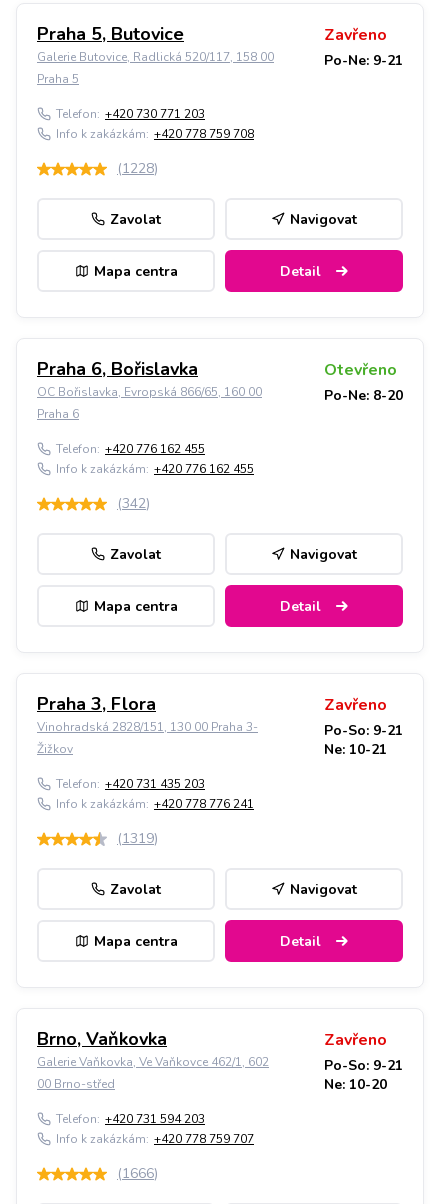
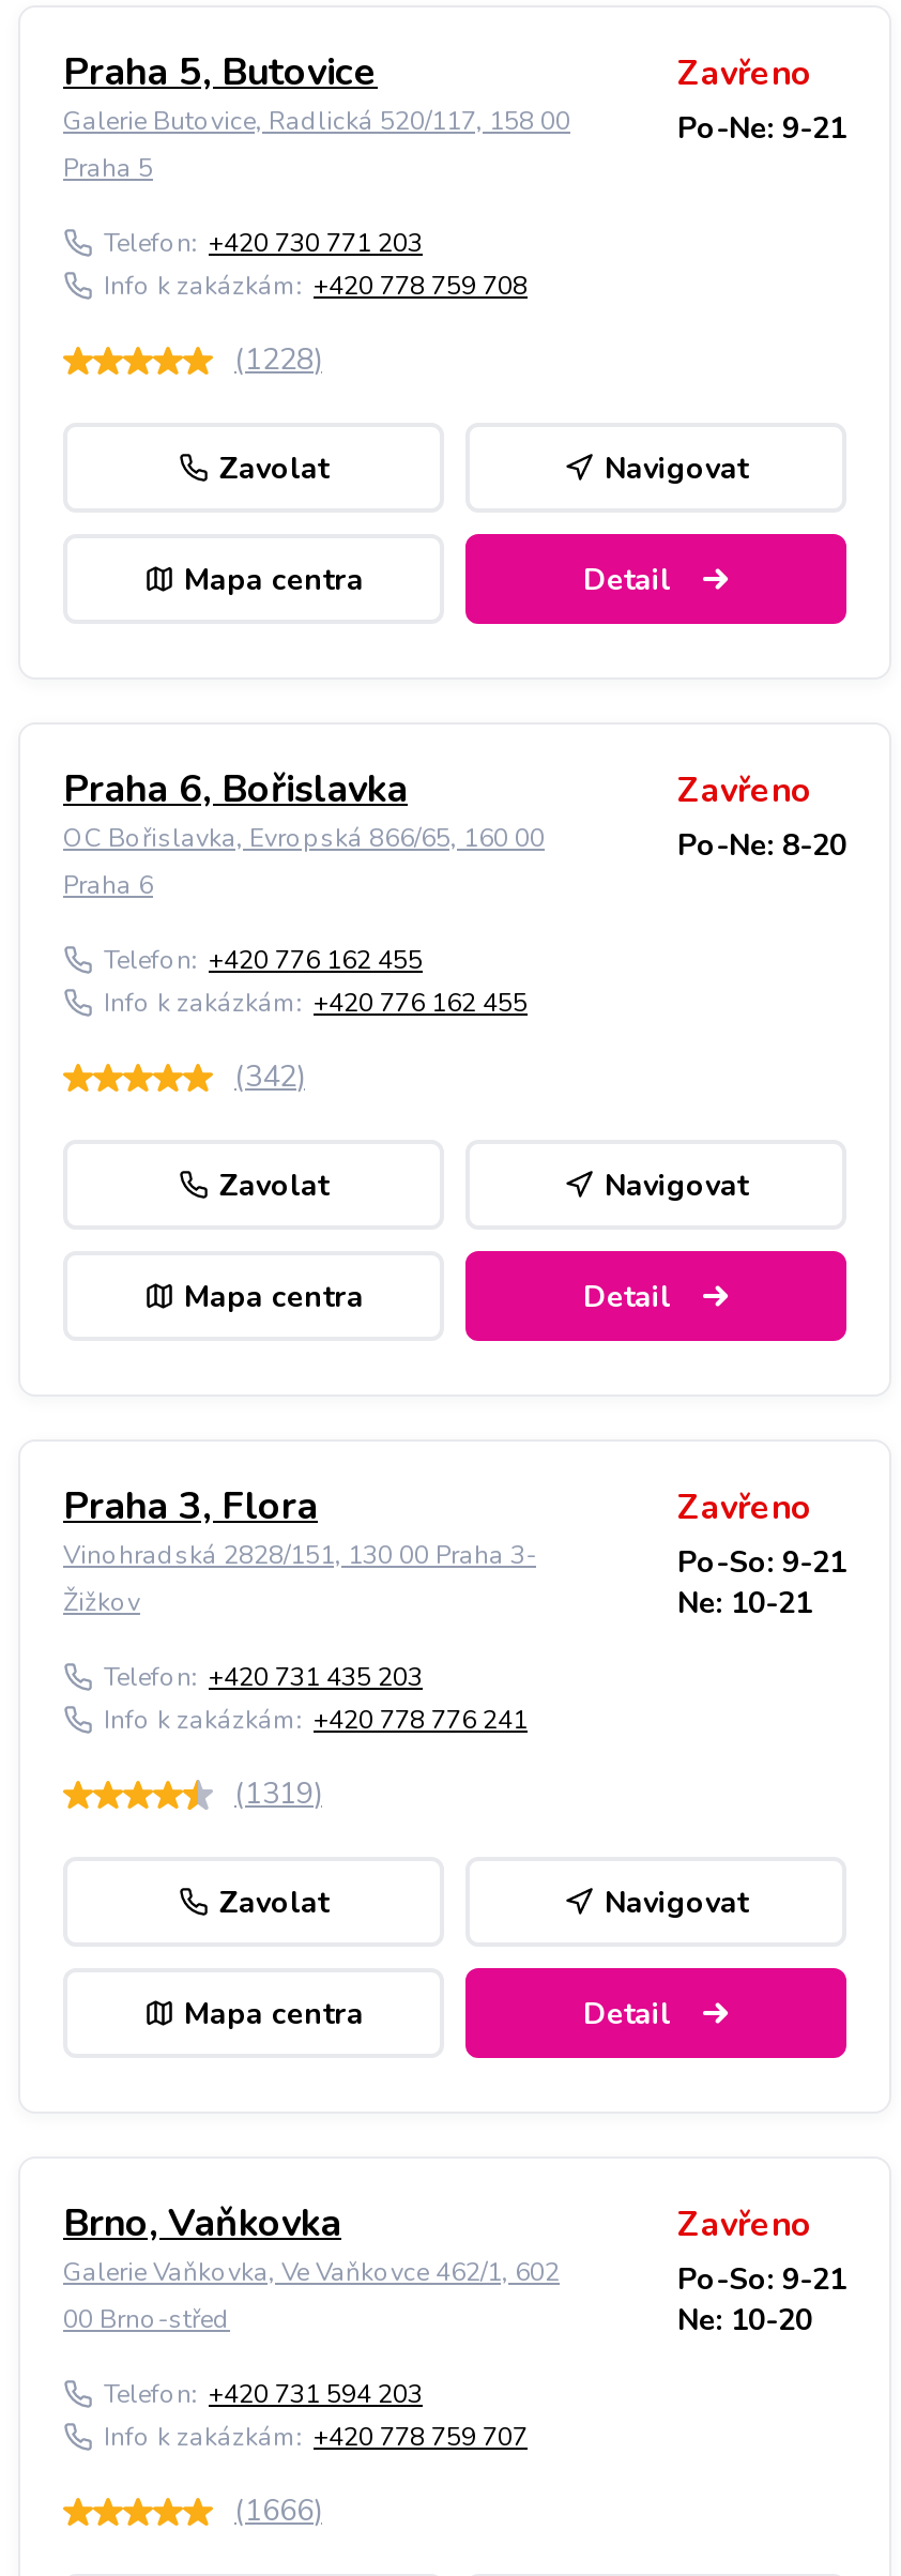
- Otevřeno
+ Zavřeno
